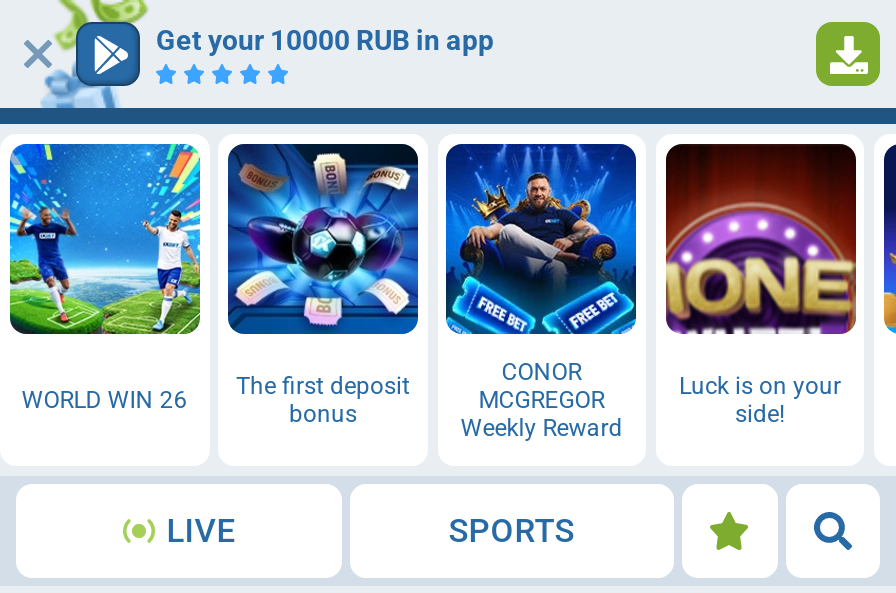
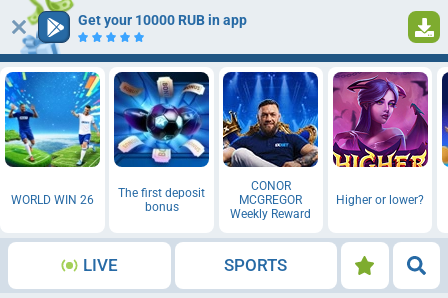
- [image]
+ [image]

- [image]
- Luck is on your
- side!
+ [image]
+ Higher or lower?
